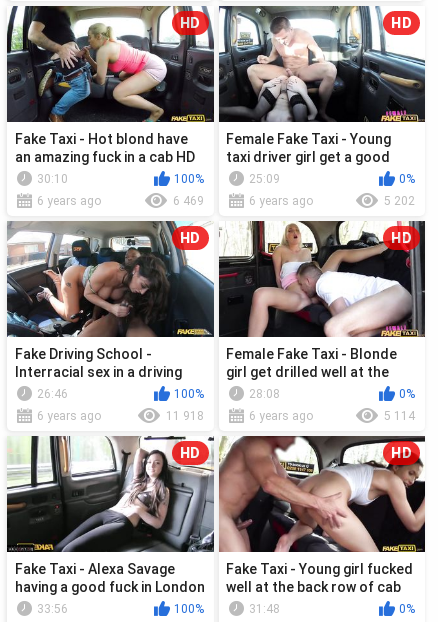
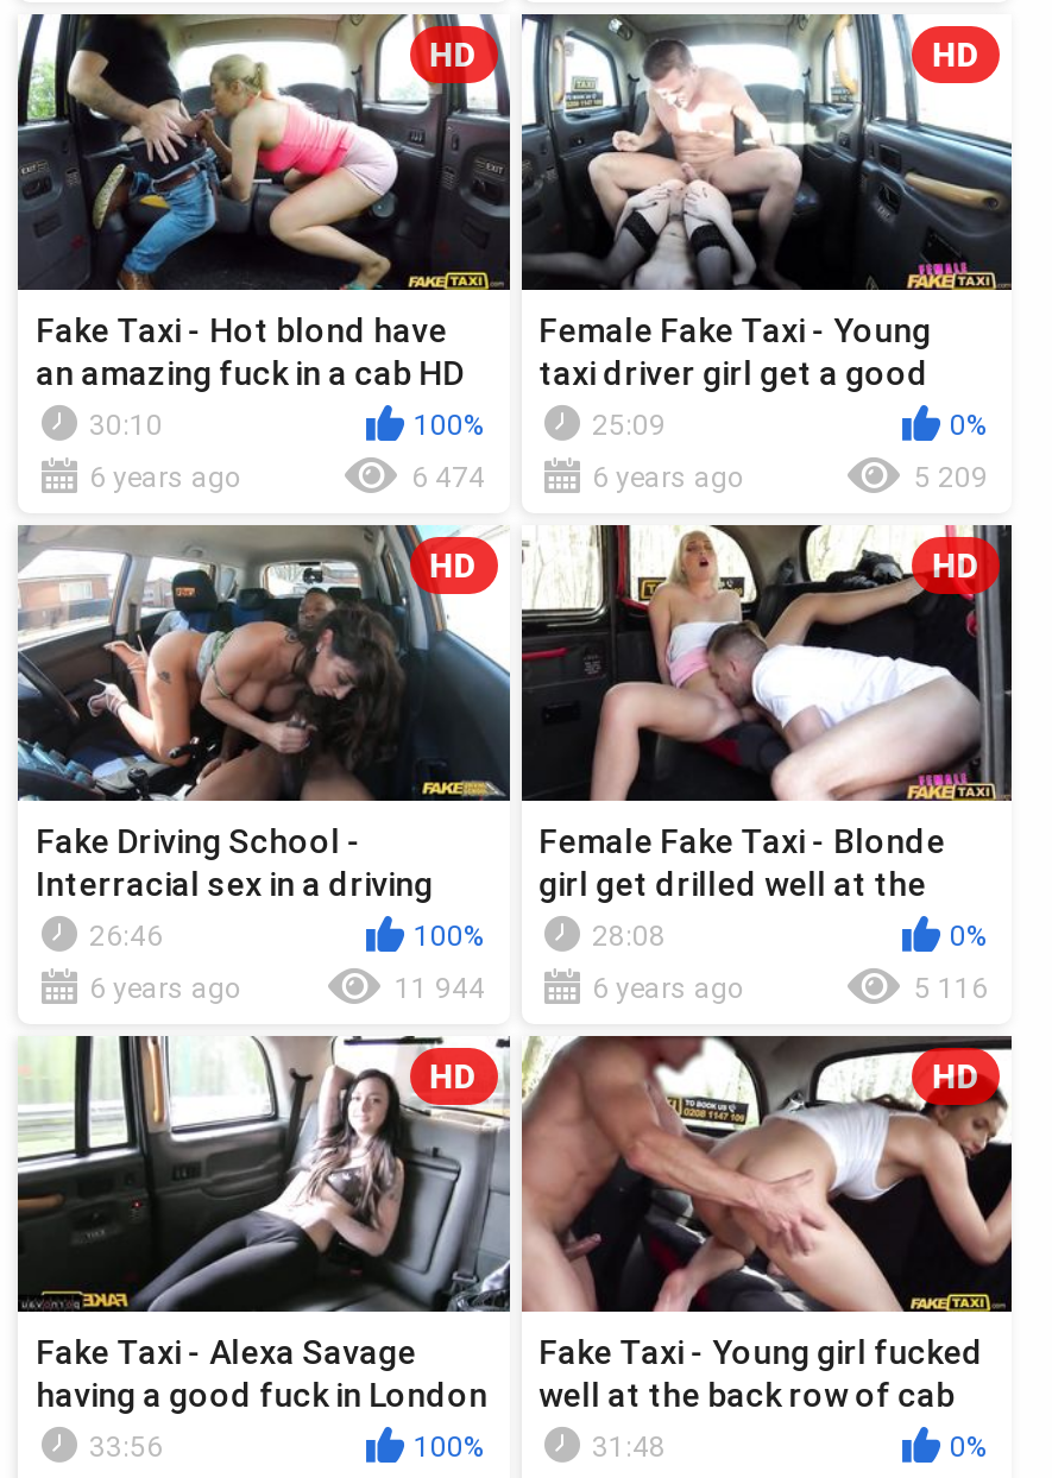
- 6 469
+ 6 474

- 5 202
+ 5 209

- 11 918
+ 11 944

- 5 114
+ 5 116
